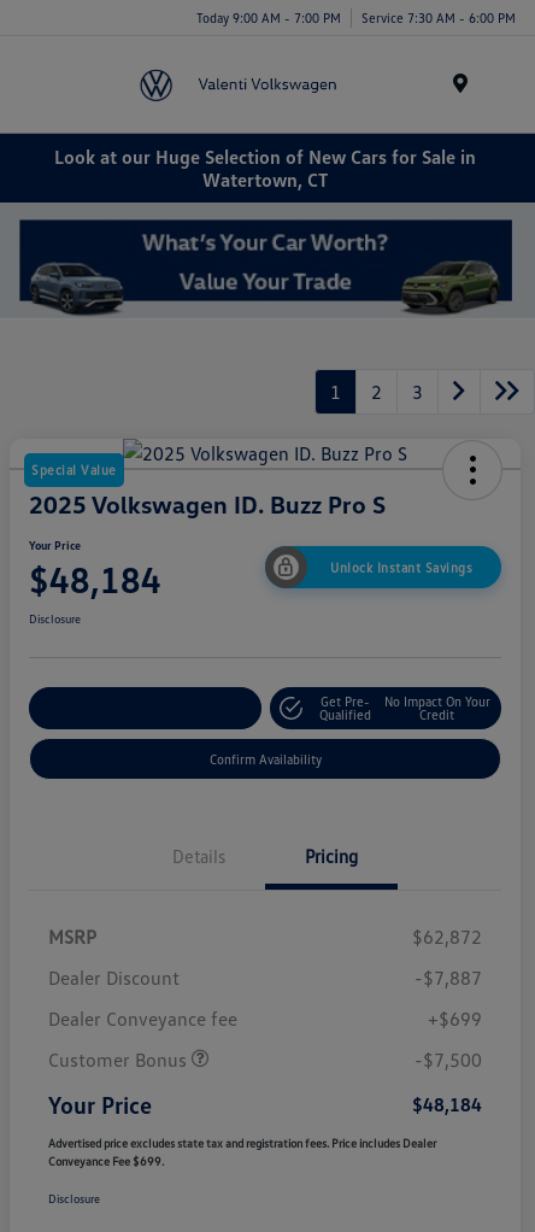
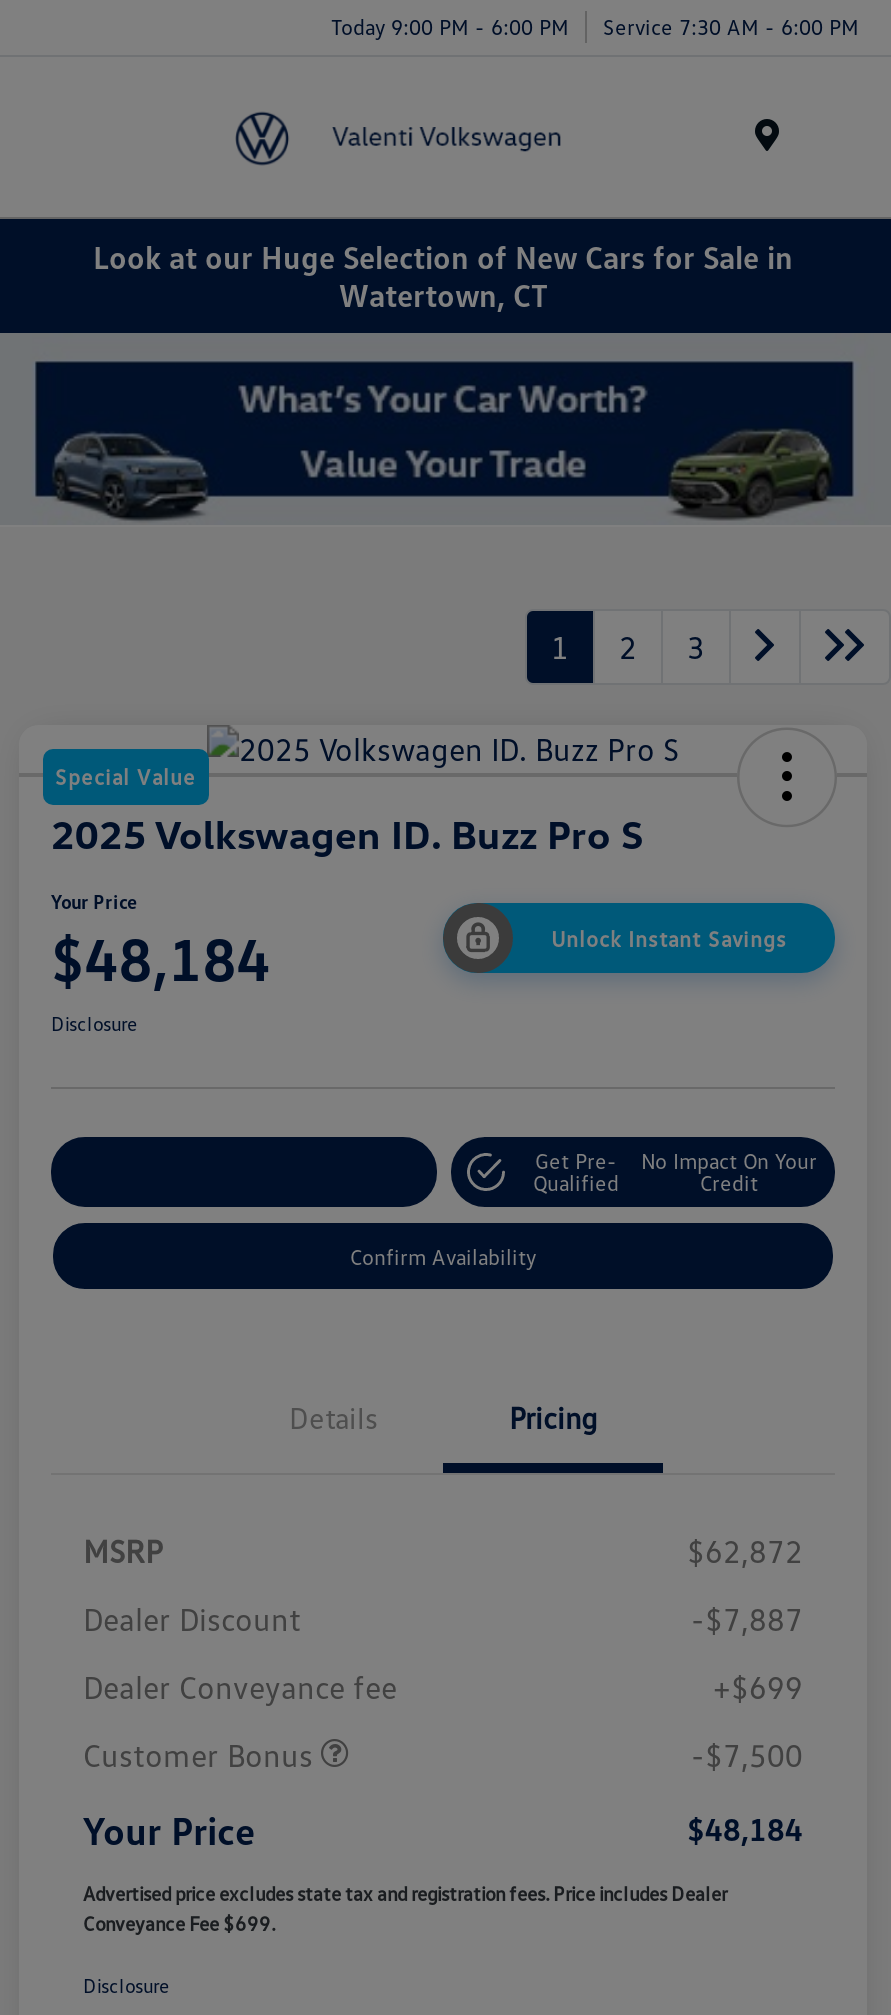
- Today 9:00 AM - 7:00 PM Service 7:30 AM - 6:00 PM
+ Today 9:00 PM - 6:00 PM Service 7:30 AM - 6:00 PM
